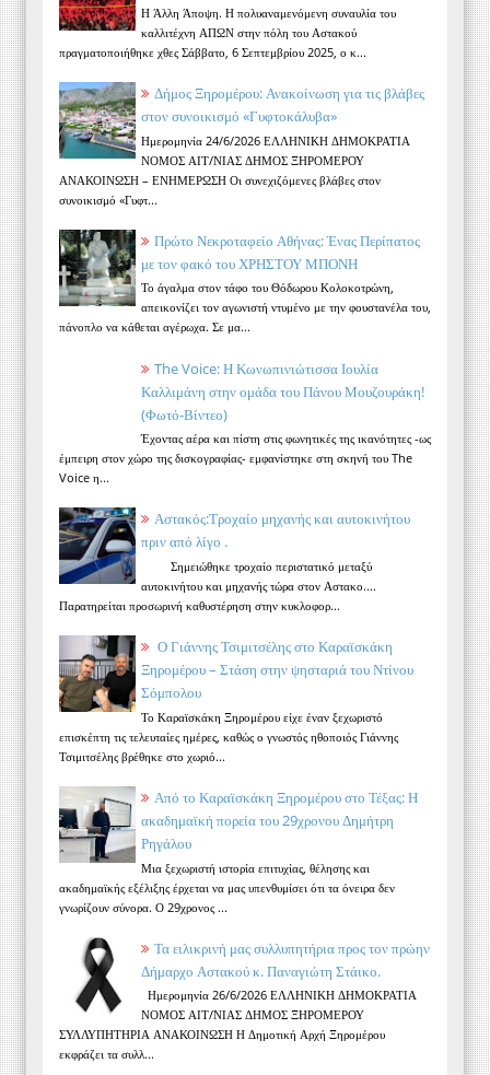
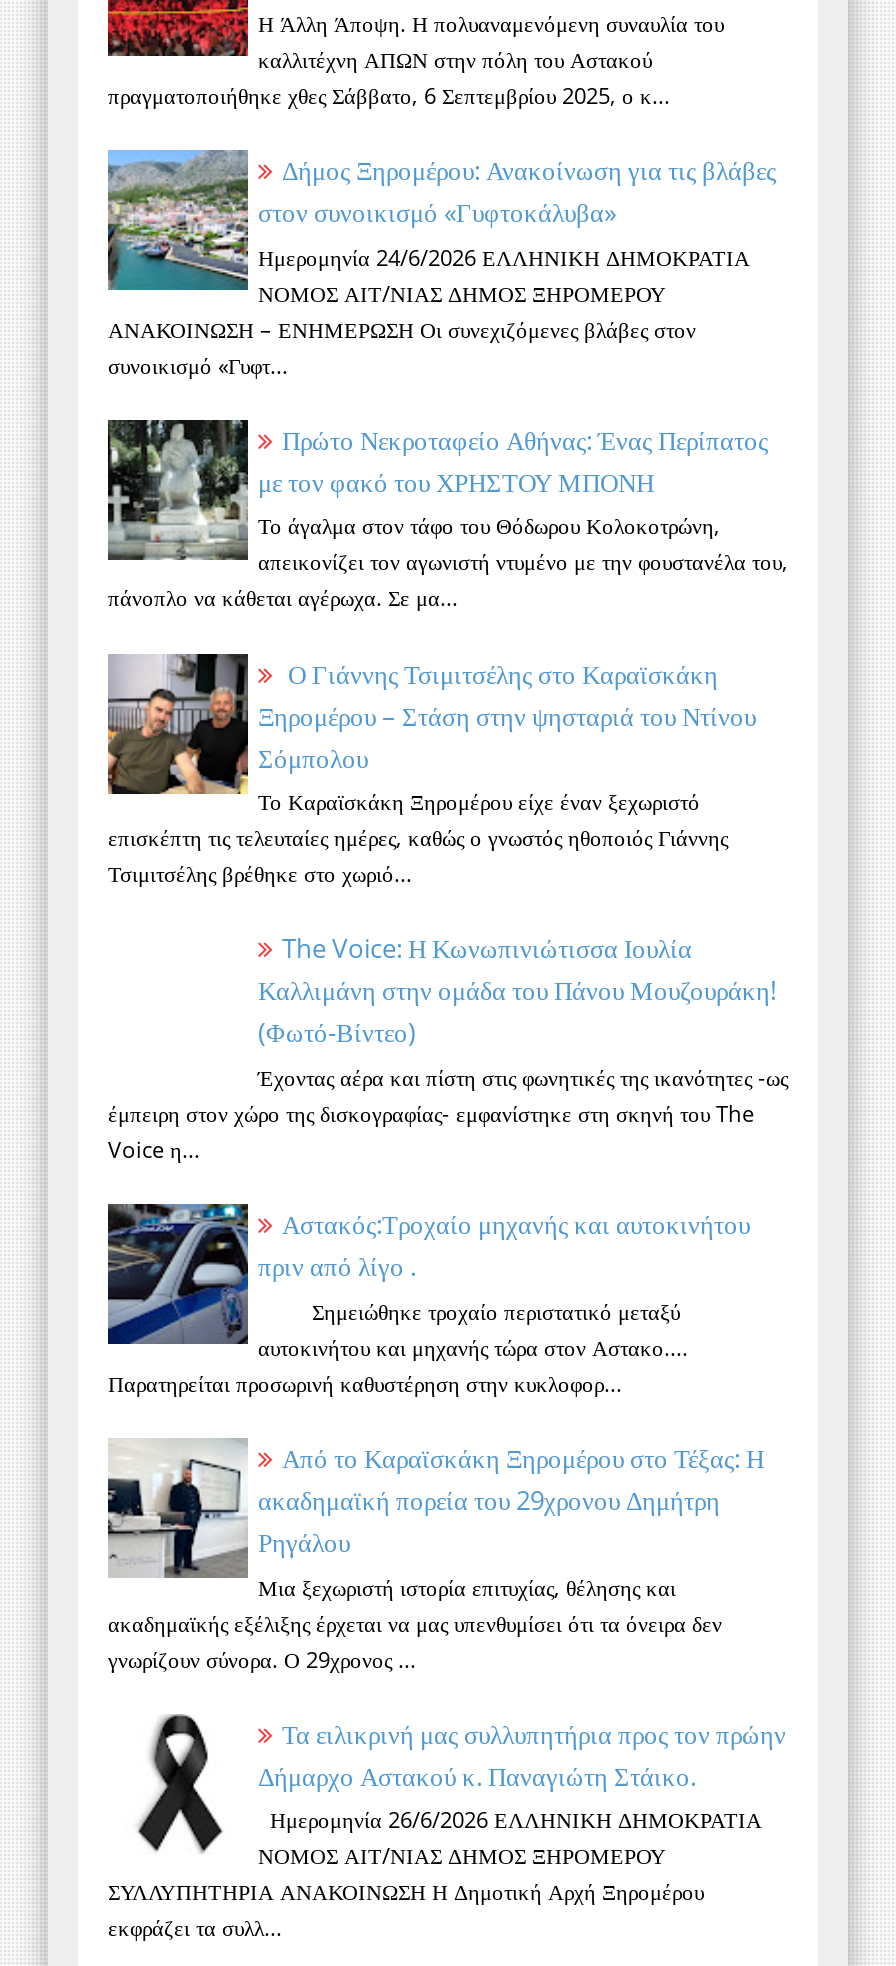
moved down: [image] | The Voice: Η Κωνωπινιώτισσα Ιουλία | Καλλιμάνη στην ομάδα του Πάνου Μουζουράκη! | ... | αυτοκινήτου και μηχανής τώρα στον Αστακο.... | Παρατηρείται προσωρινή καθυστέρηση στην κυκλοφορ...

moved up: [image] | Ο Γιάννης Τσιμιτσέλης στο Καραϊσκάκη | Ξηρομέρου – Στάση στην ψησταριά του Ντίνου | Σόμπολου | Το Καραϊσκάκη Ξηρομέρου είχε έναν ξεχωριστό | επισκέπτη τις τελευταίες ημέρες, καθώς ο γνωστός ηθοποιός Γιάννης | Τσιμιτσέλης βρέθηκε στο χωριό...
